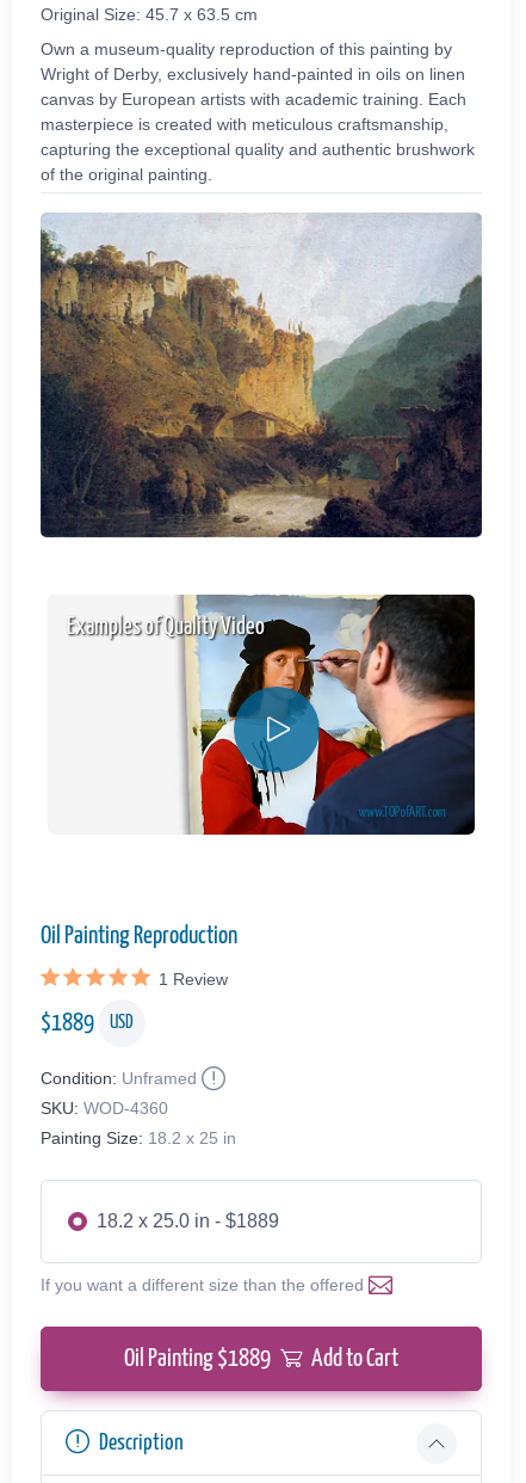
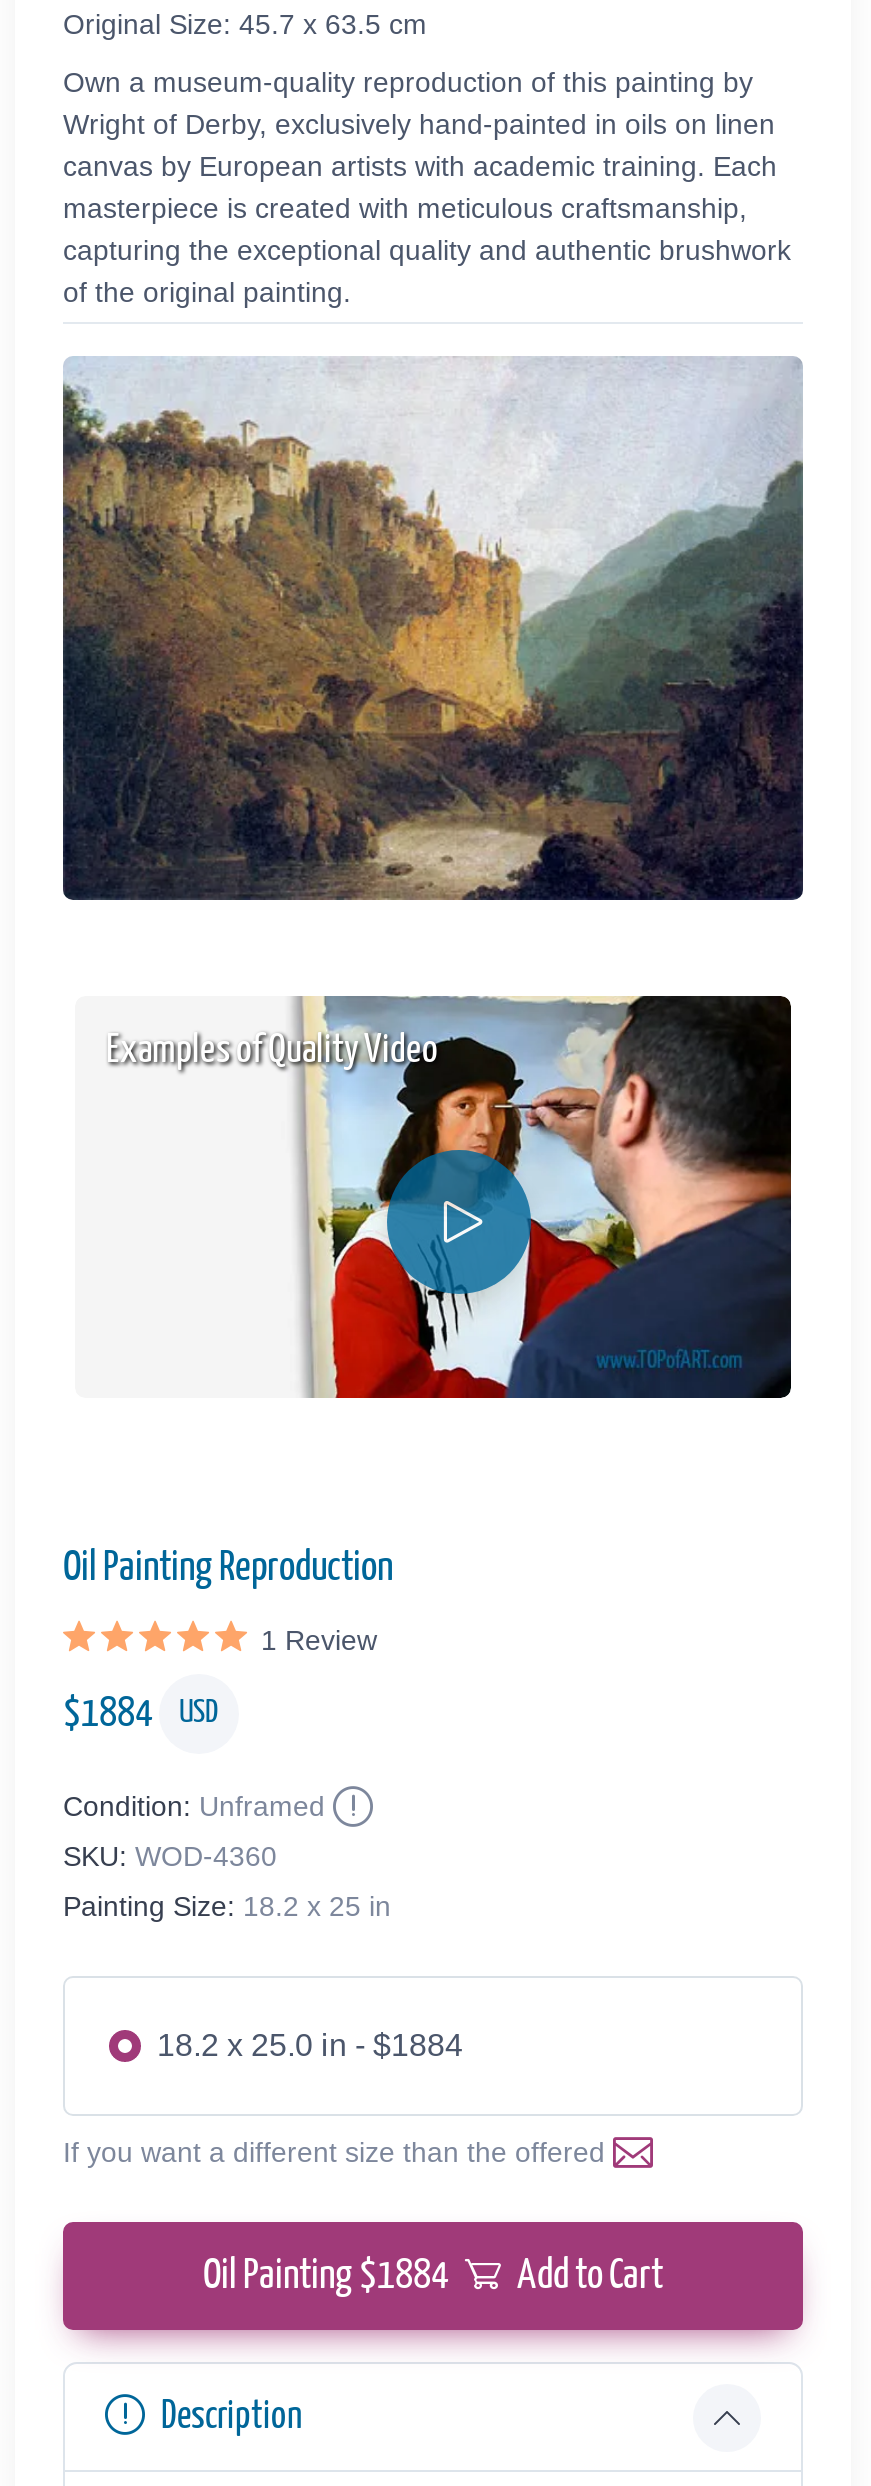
- $1889 USD
+ $1884 USD

- 18.2 x 25.0 in - $1889
+ 18.2 x 25.0 in - $1884

- Oil Painting $1889 Add to Cart
+ Oil Painting $1884 Add to Cart
